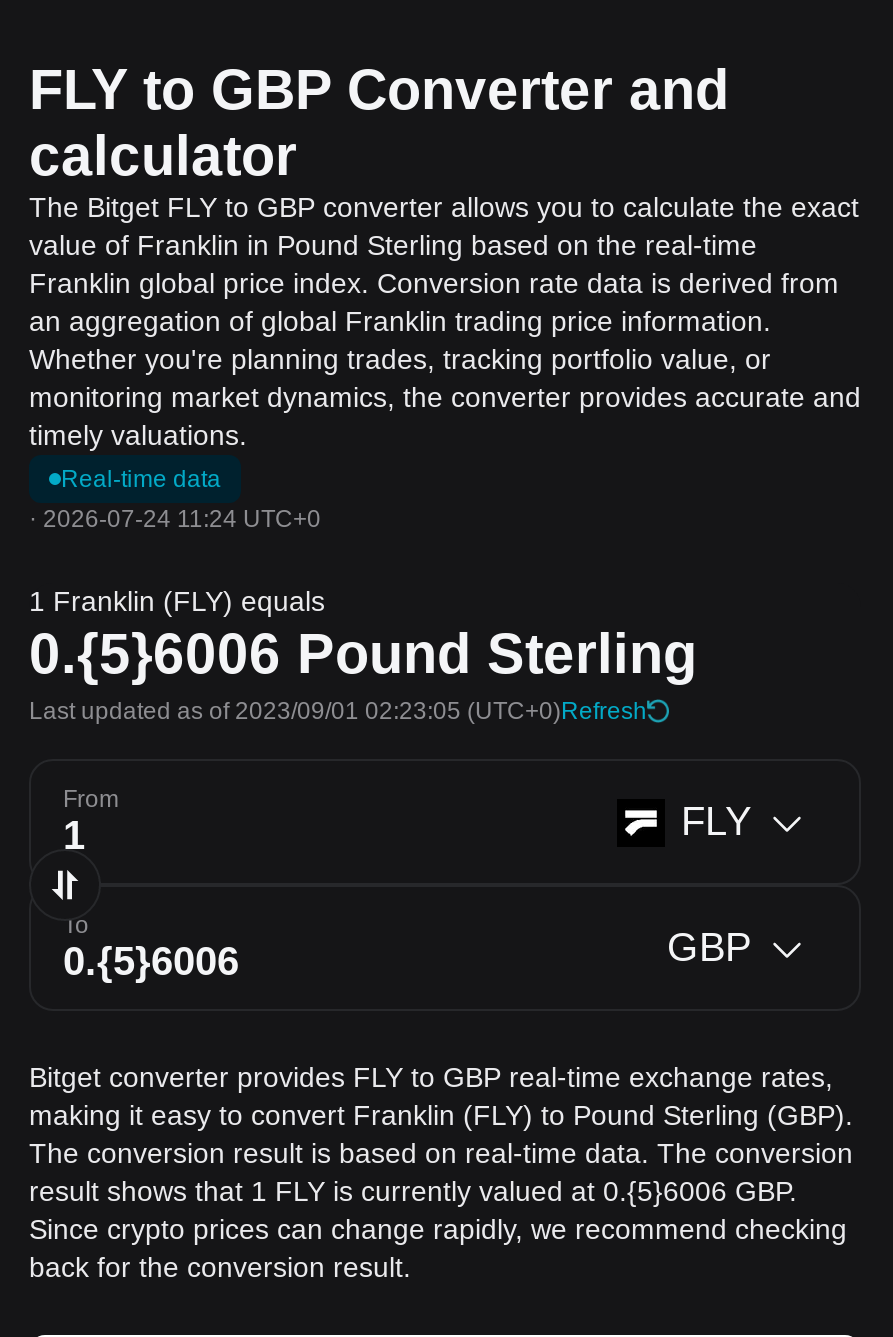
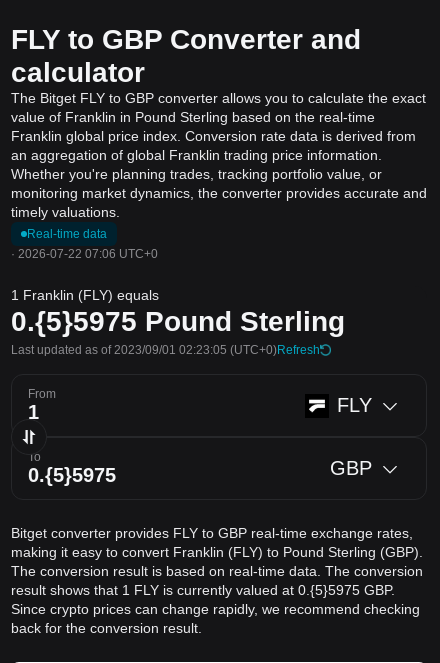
- · 2026-07-24 11:24 UTC+0
+ · 2026-07-22 07:06 UTC+0

- 0.{5}6006 Pound Sterling
+ 0.{5}5975 Pound Sterling

- result shows that 1 FLY is currently valued at 0.{5}6006 GBP.
+ result shows that 1 FLY is currently valued at 0.{5}5975 GBP.
